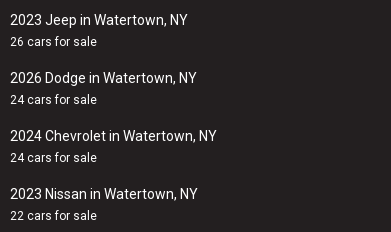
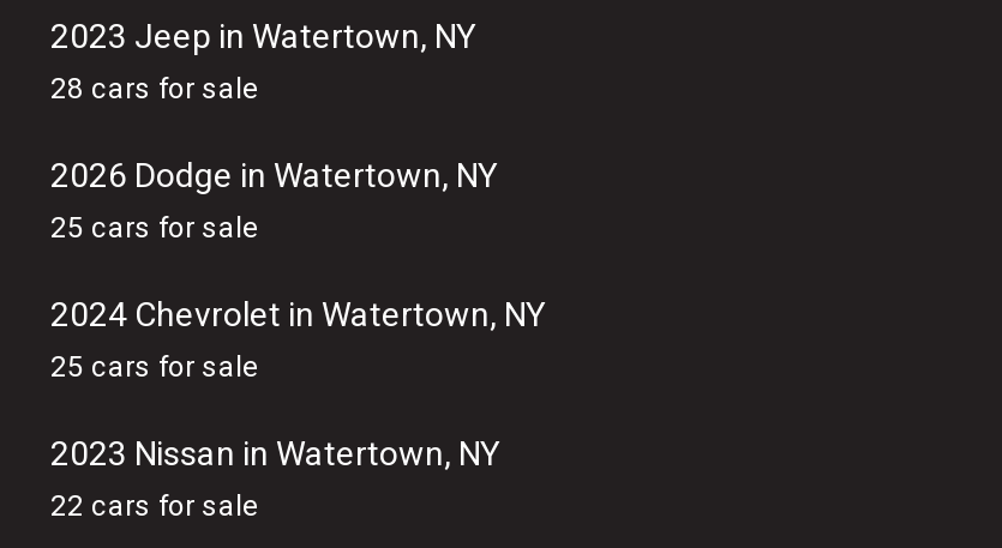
- 26 cars for sale
+ 28 cars for sale

- 24 cars for sale
+ 25 cars for sale

- 24 cars for sale
+ 25 cars for sale
